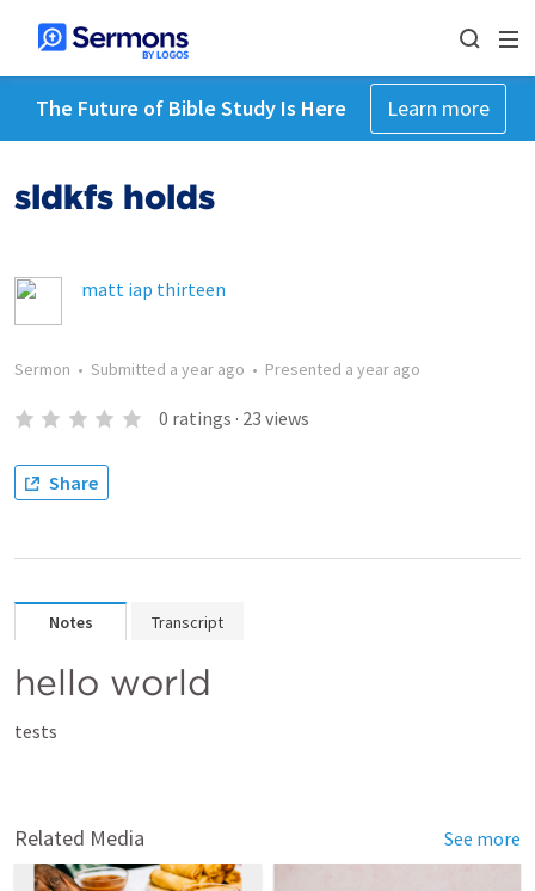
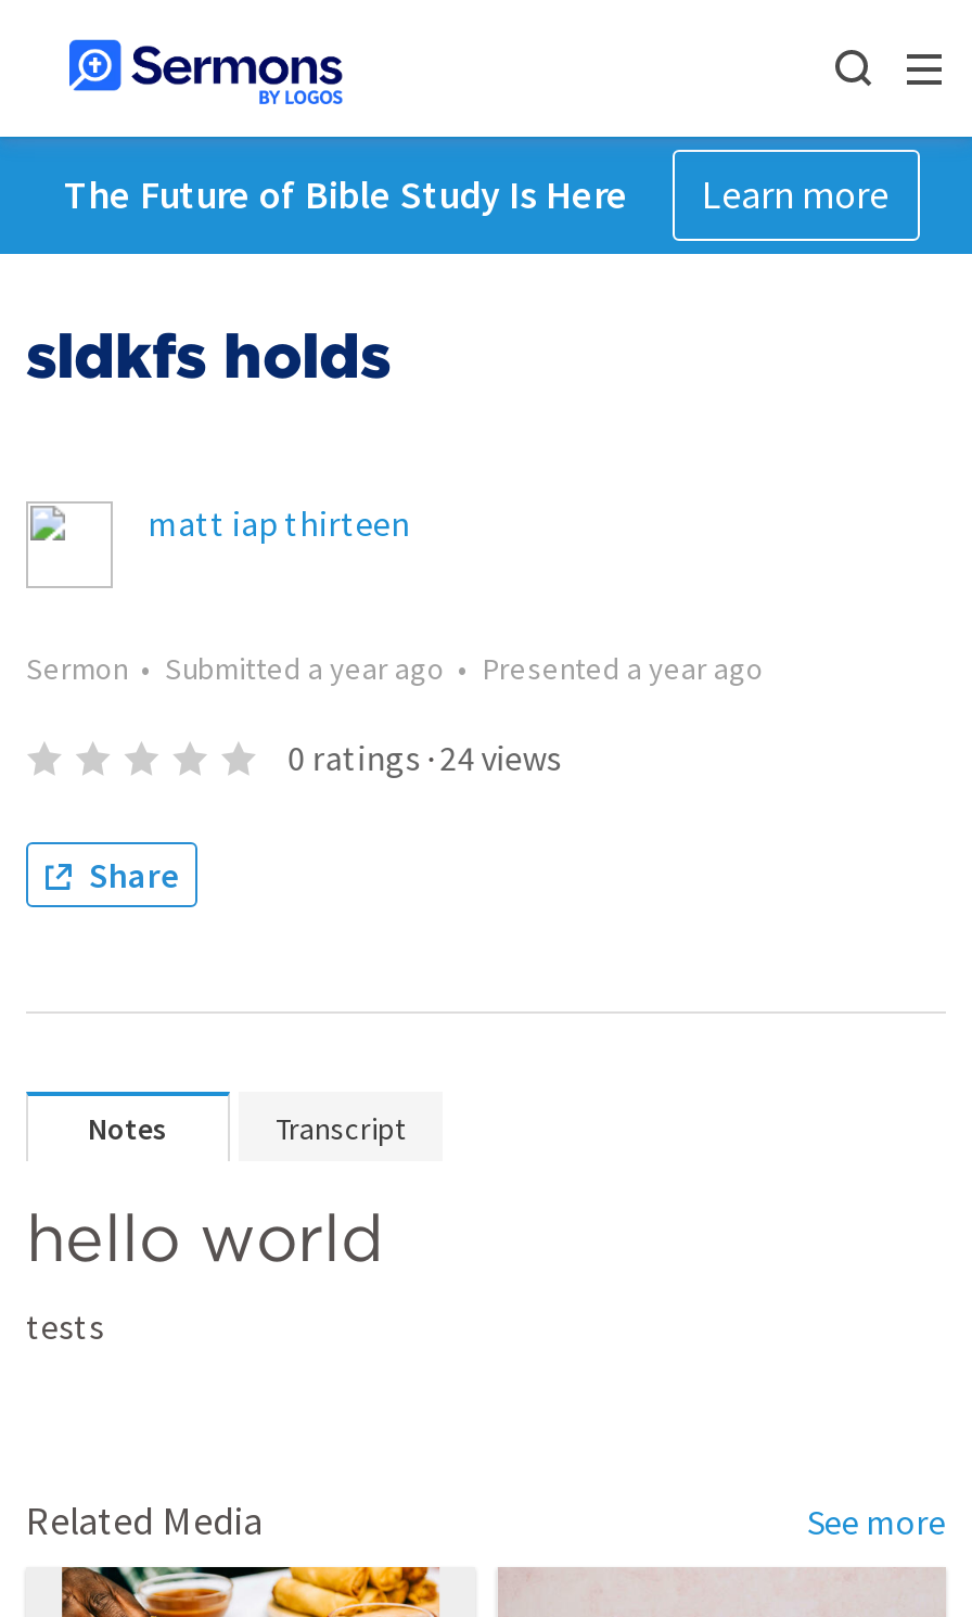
- 0 ratings · 23 views
+ 0 ratings · 24 views
